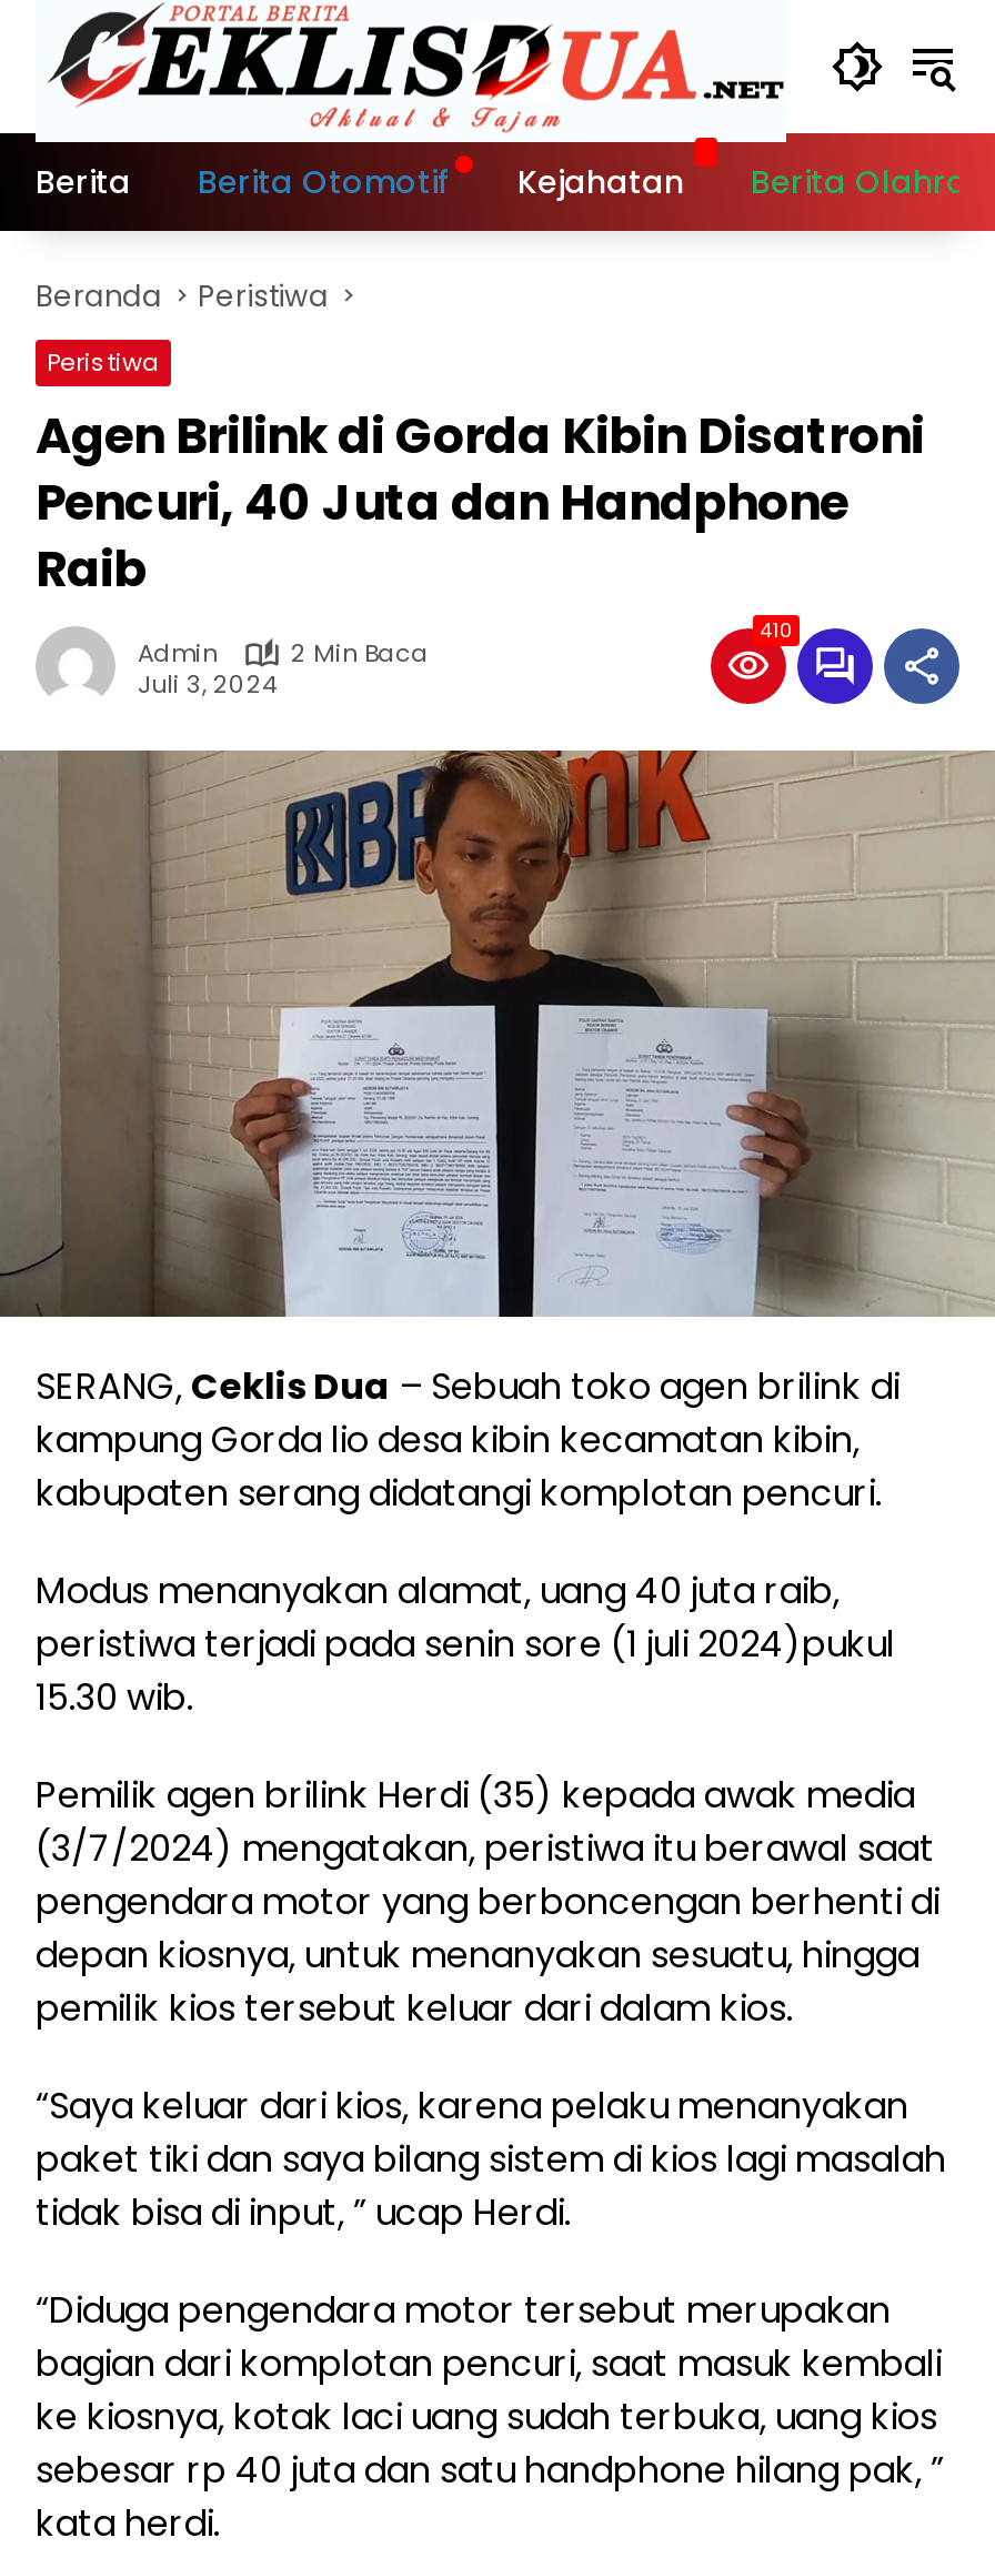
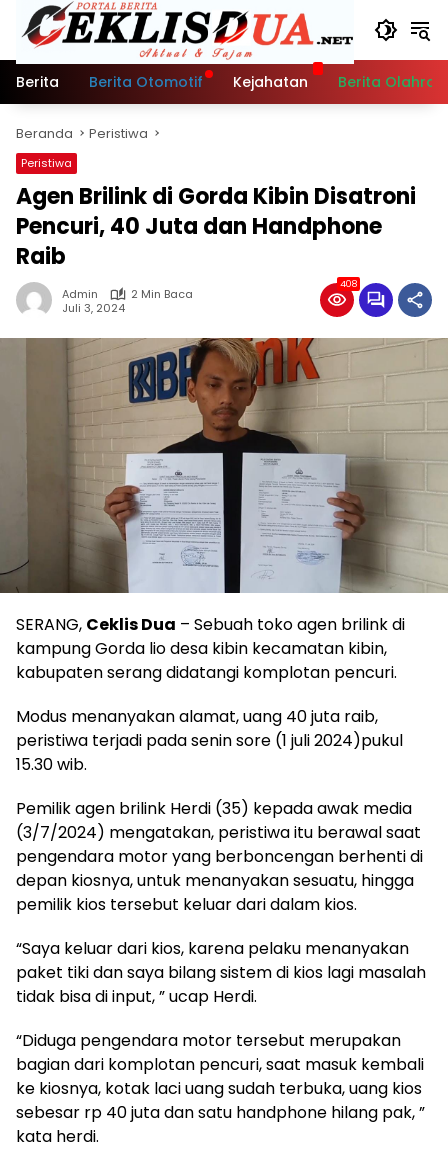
- 410
+ 408
